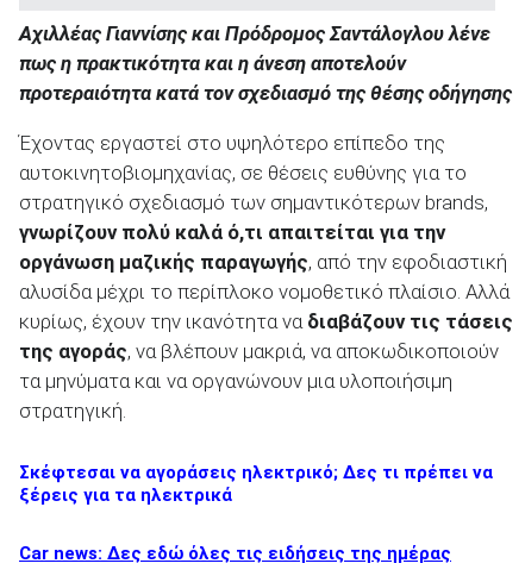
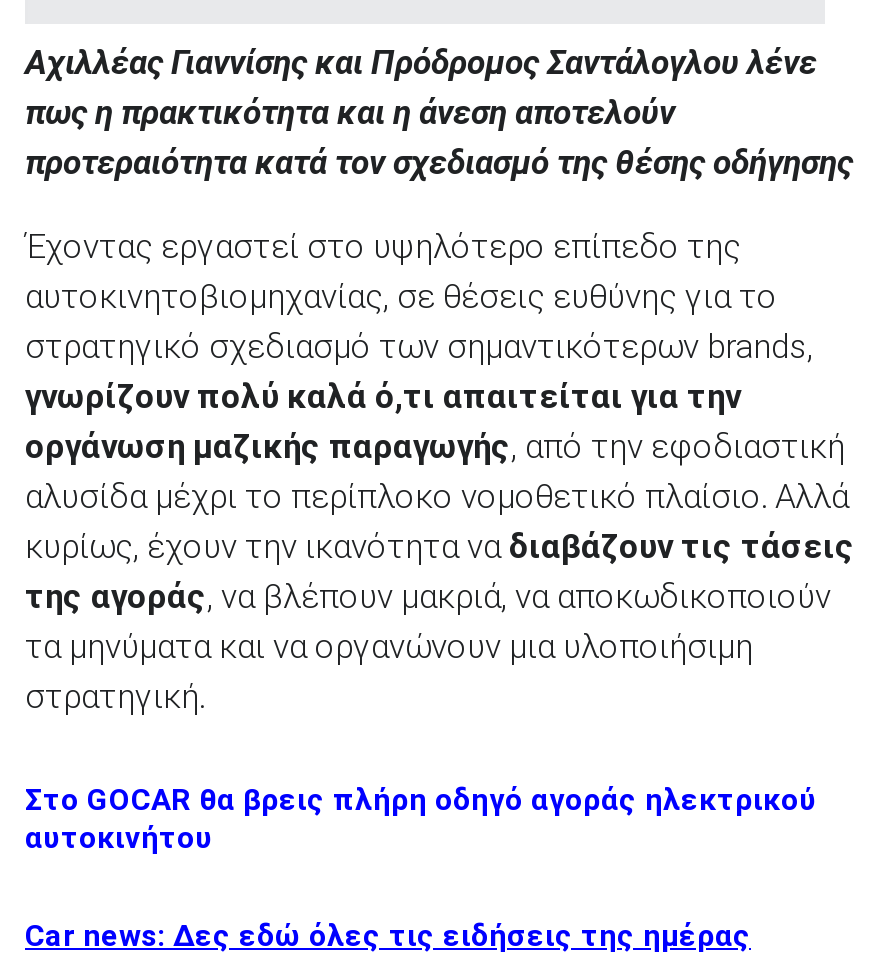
- Σκέφτεσαι να αγοράσεις ηλεκτρικό; Δες τι πρέπει να
- ξέρεις για τα ηλεκτρικά
+ Στο GOCAR θα βρεις πλήρη οδηγό αγοράς ηλεκτρικού
+ αυτοκινήτου
